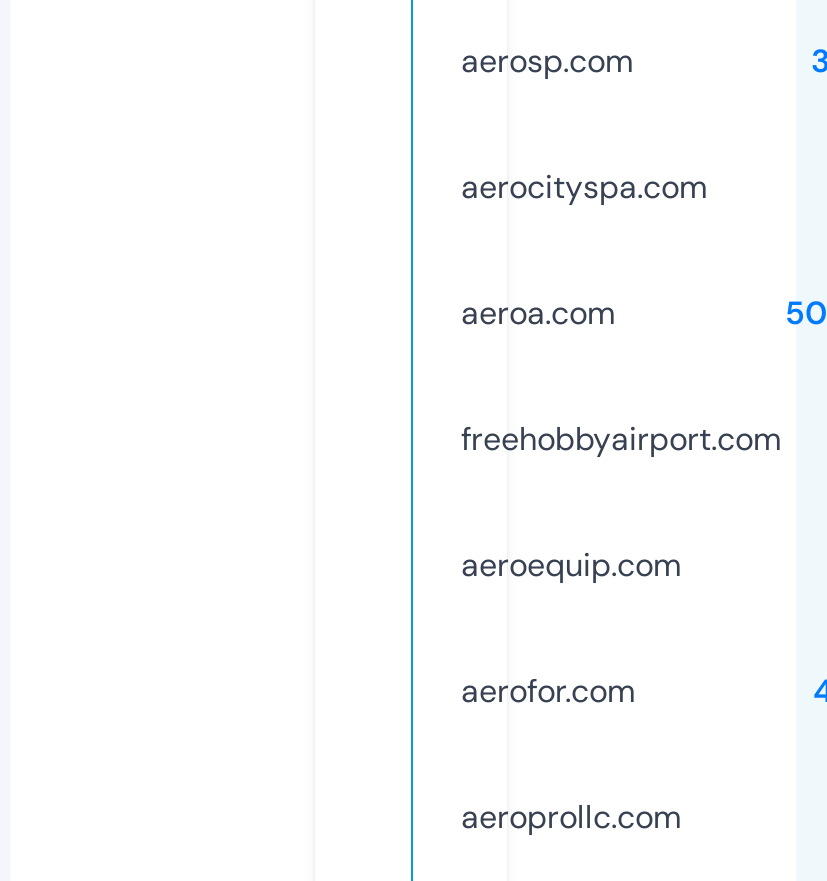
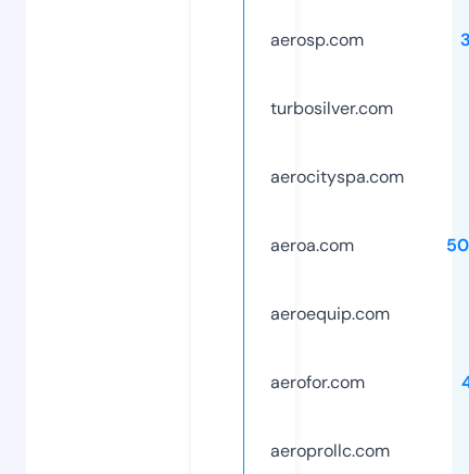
+ turbosilver.com

moved down: aerocityspa.com | aeroa.com

- freehobbyairport.com
